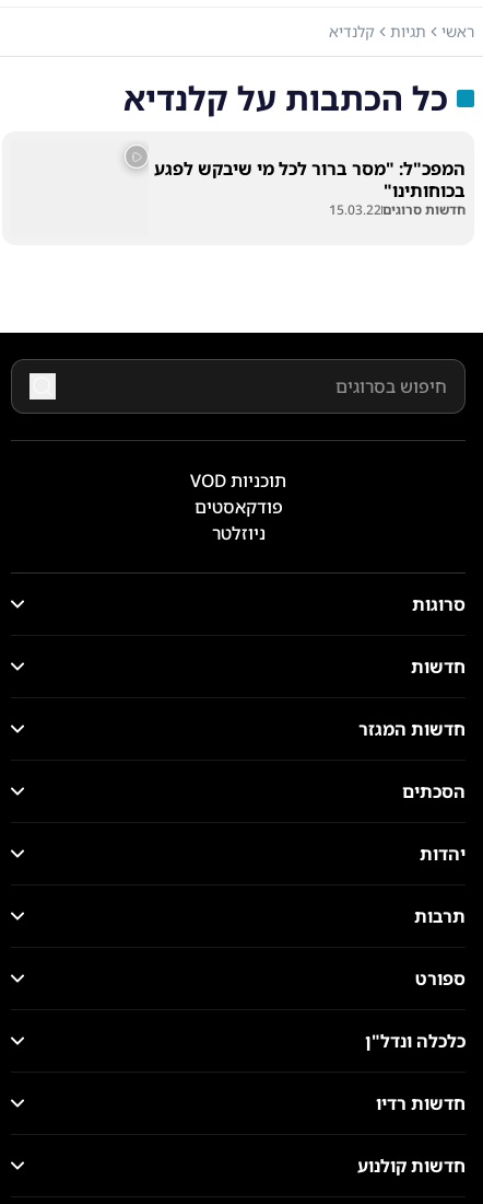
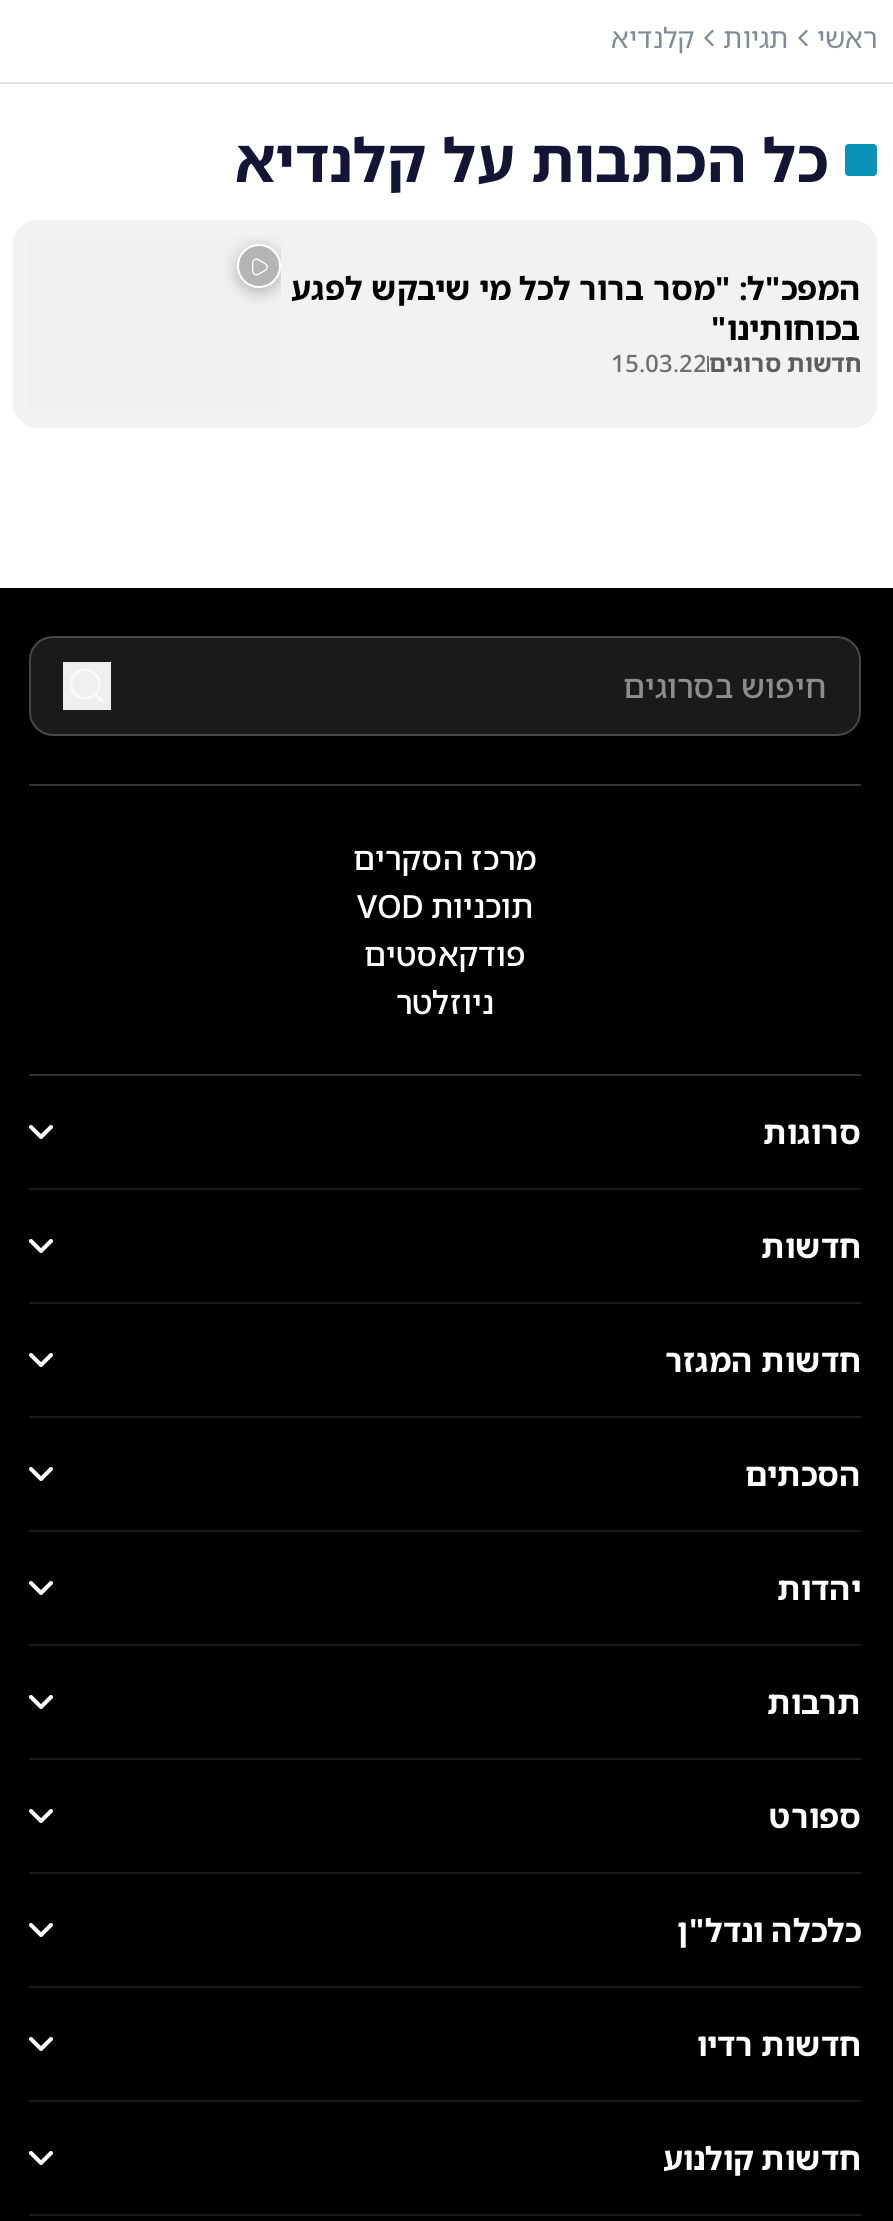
+ מרכז הסקרים
